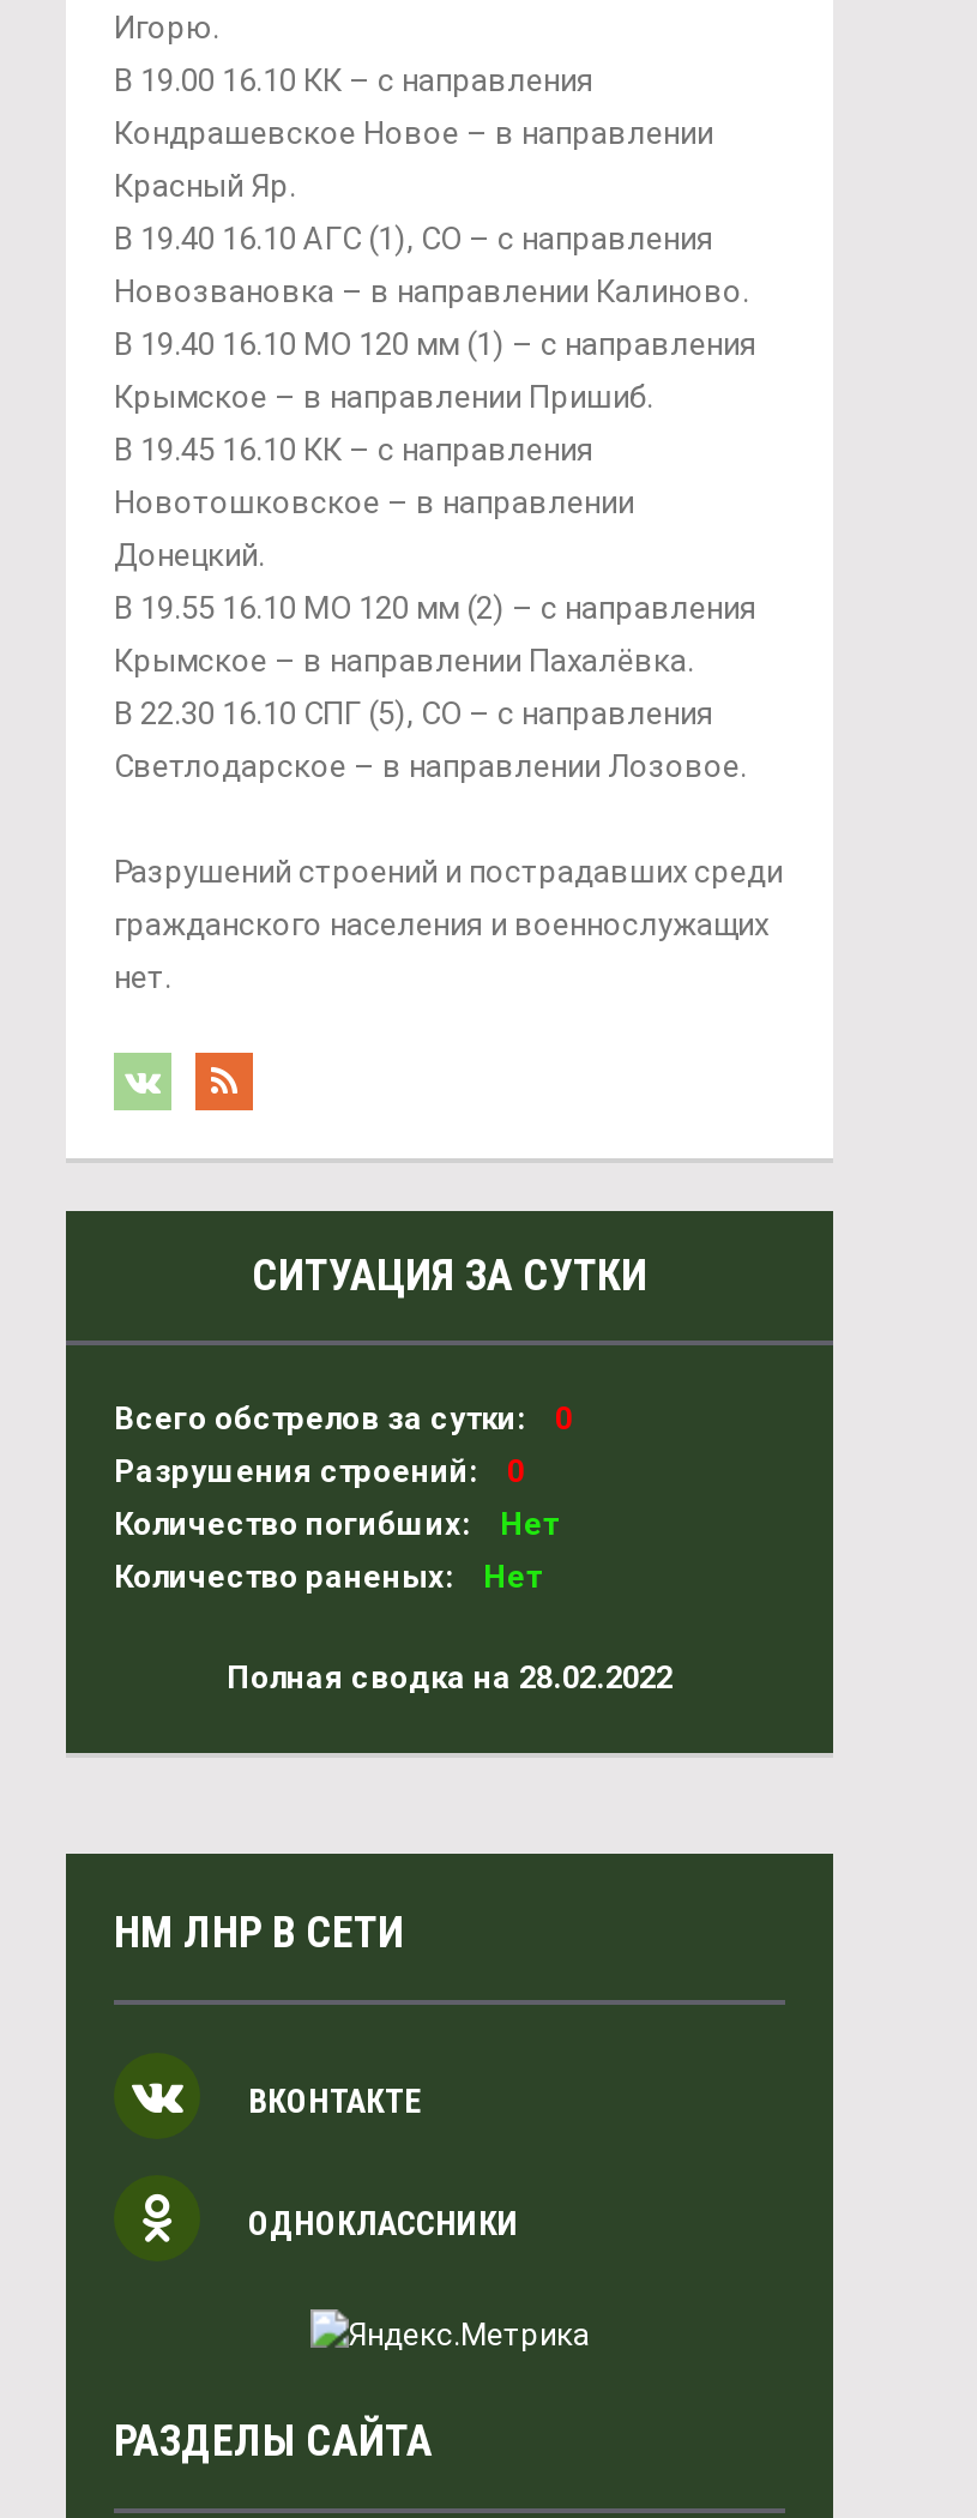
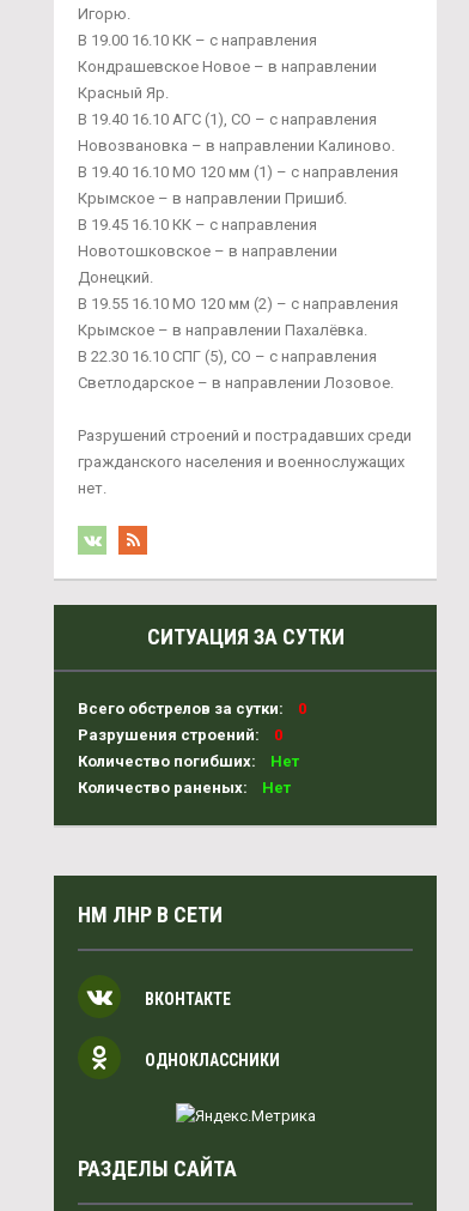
- Полная сводка на 28.02.2022
